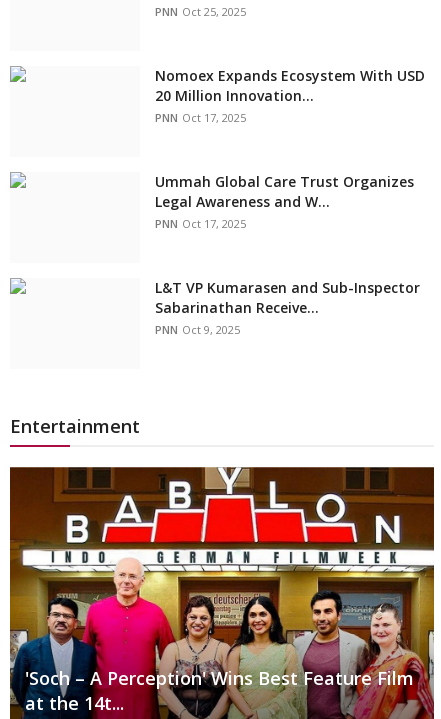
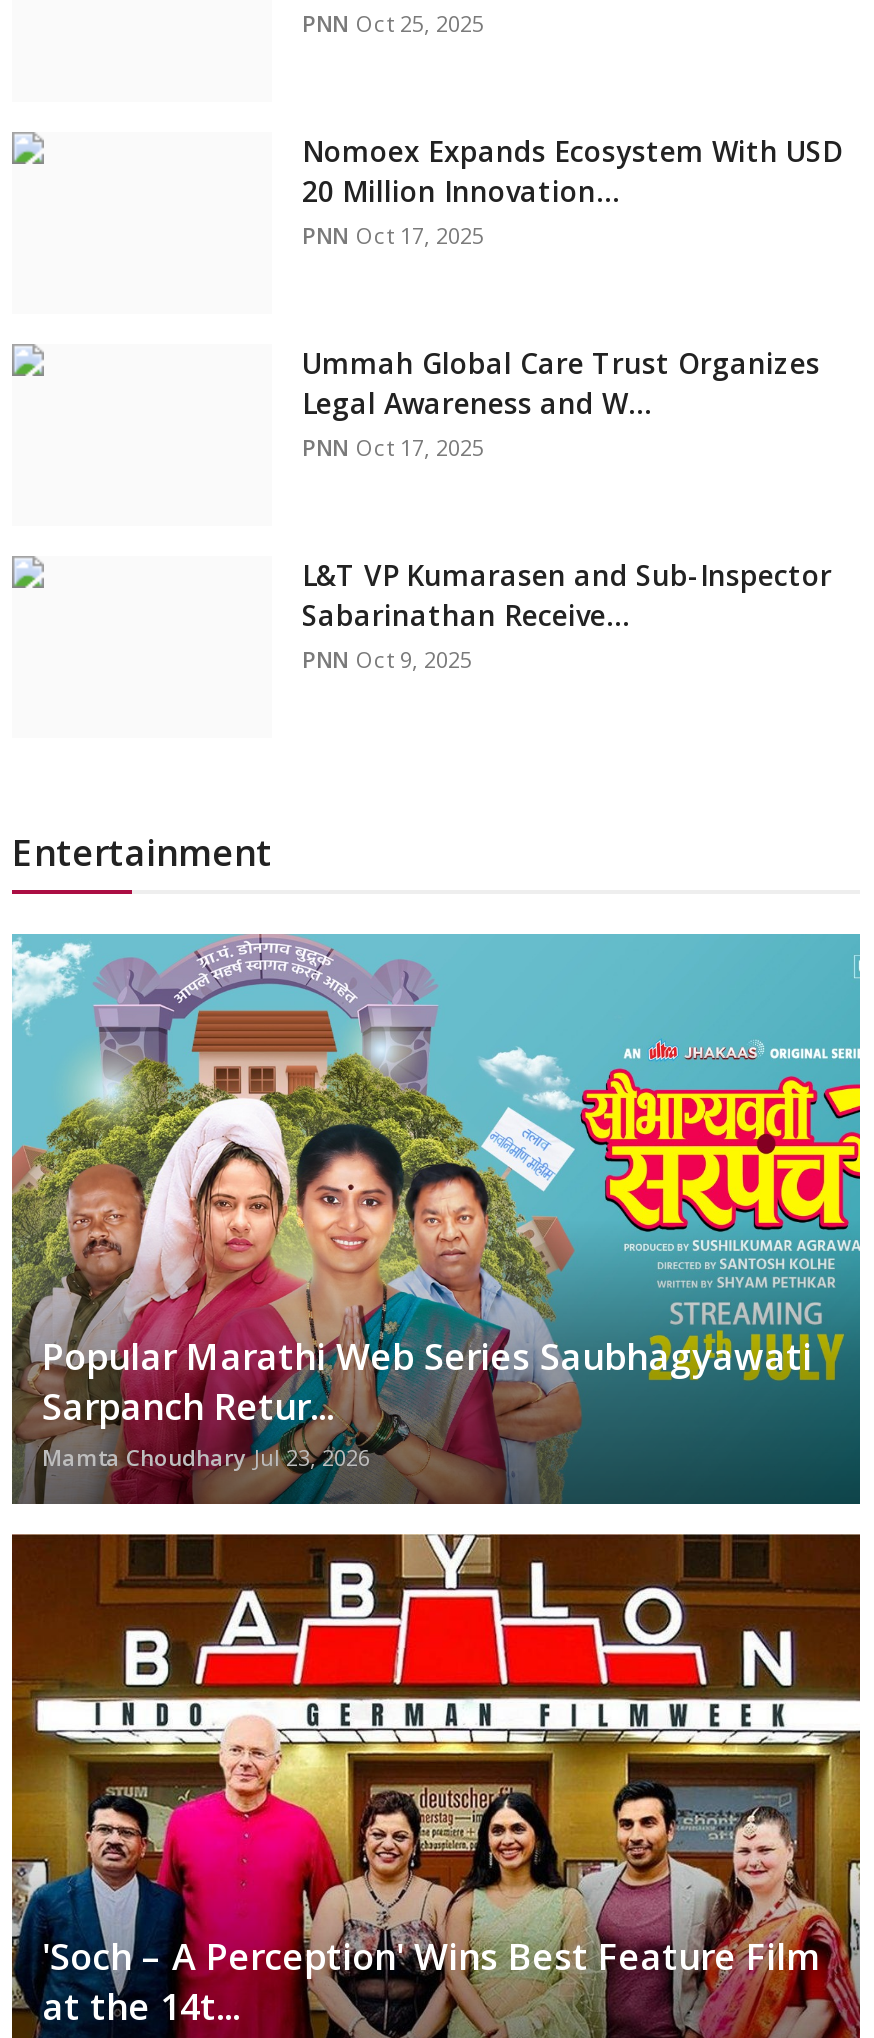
+ [image]
+ Popular Marathi Web Series Saubhagyawati
+ Sarpanch Retur...
+ Mamta Choudhary Jul 23, 2026
